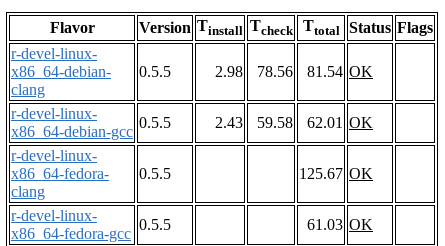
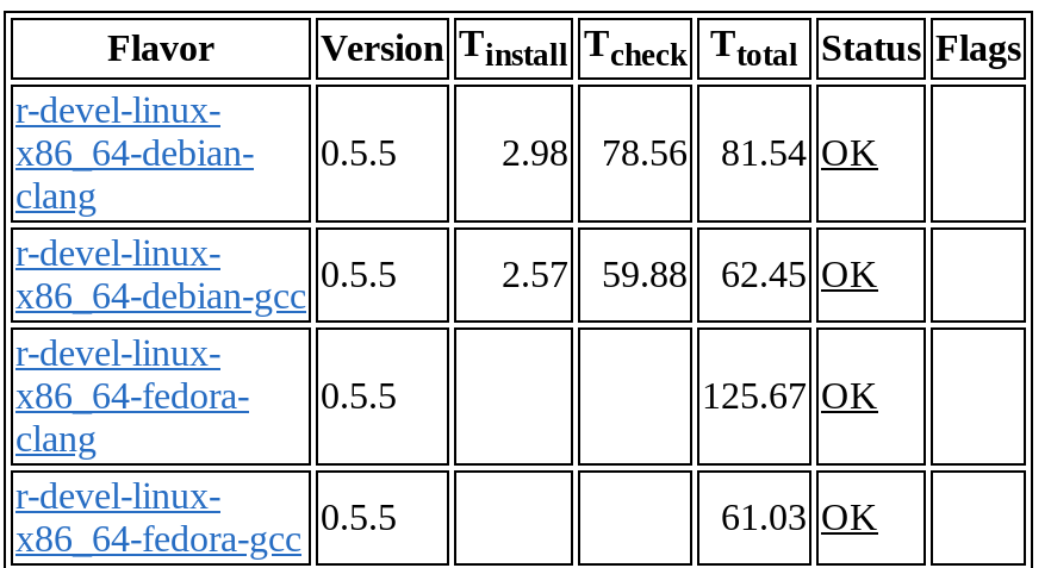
- 2.43
+ 2.57

- 59.58
+ 59.88

- 62.01 OK
+ 62.45 OK
